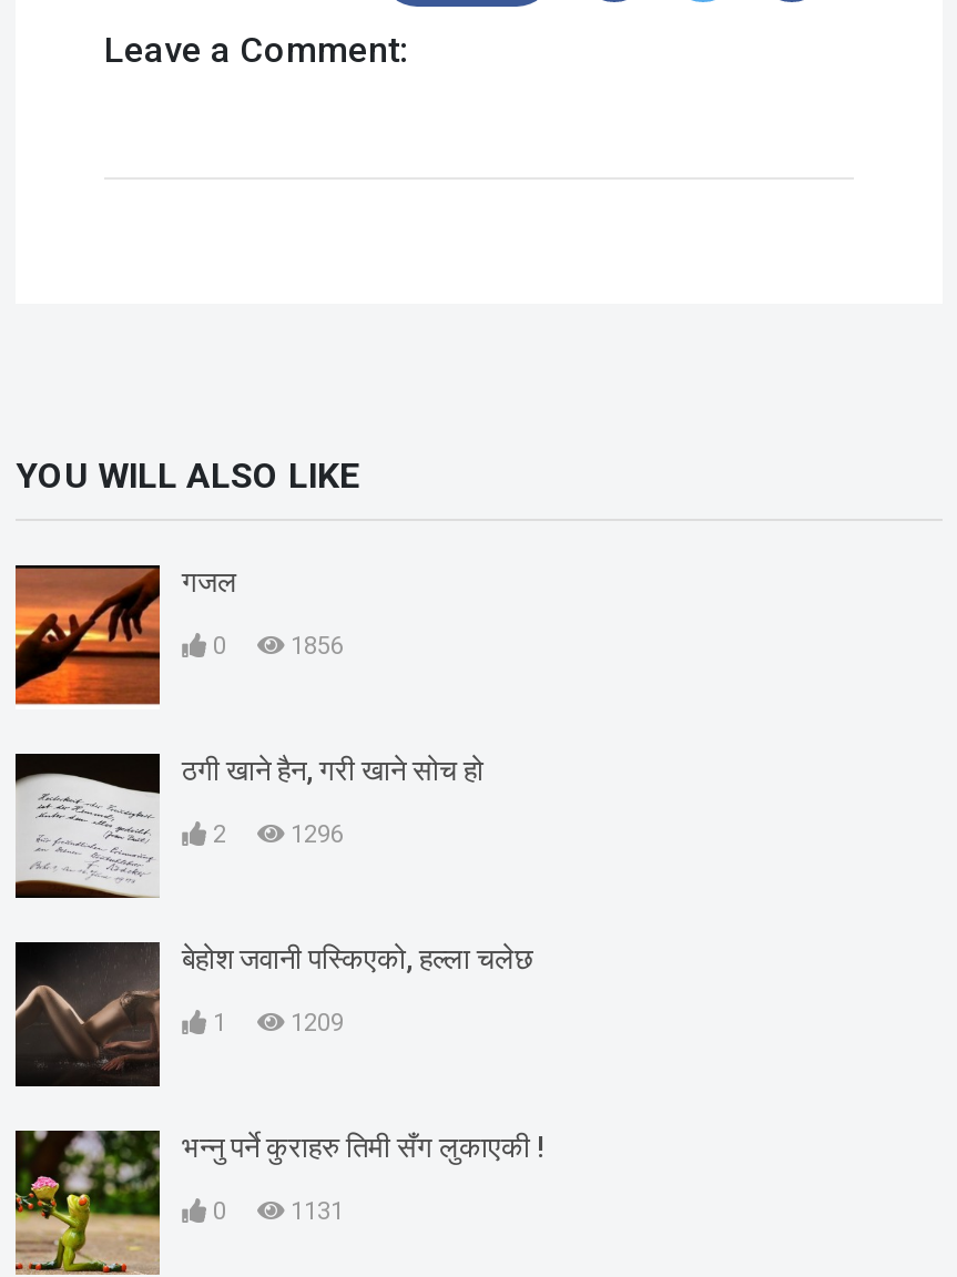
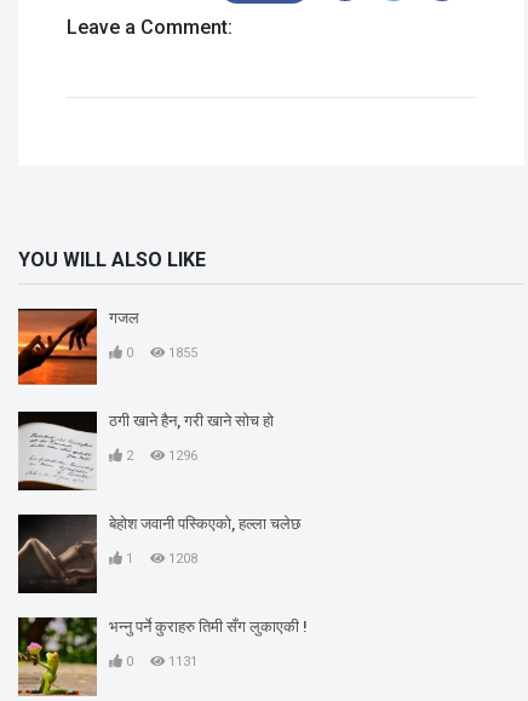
- 0 1856
+ 0 1855

- 1 1209
+ 1 1208
